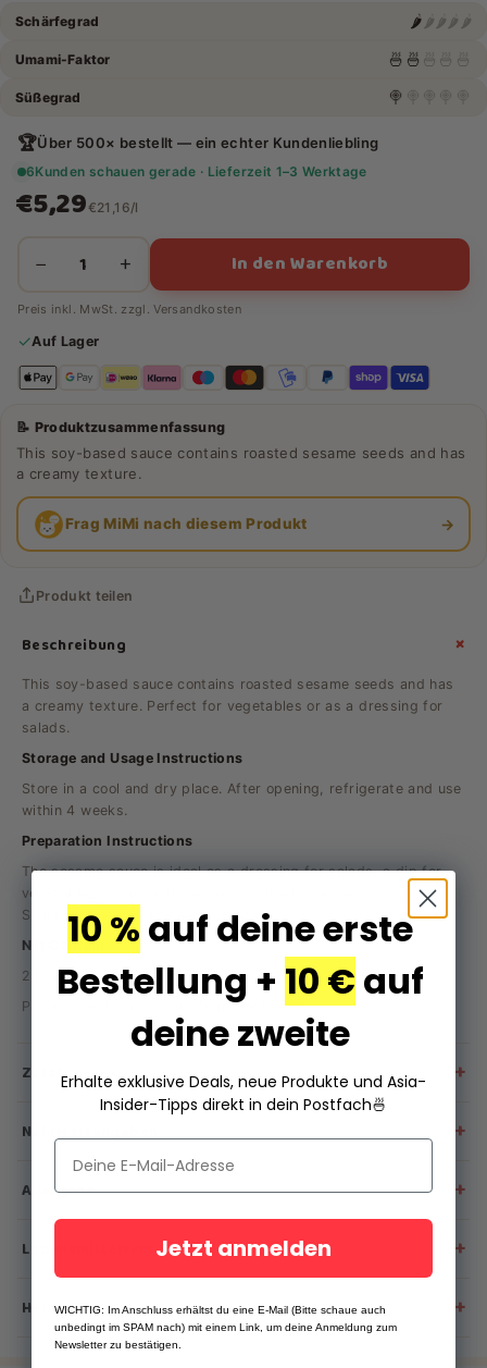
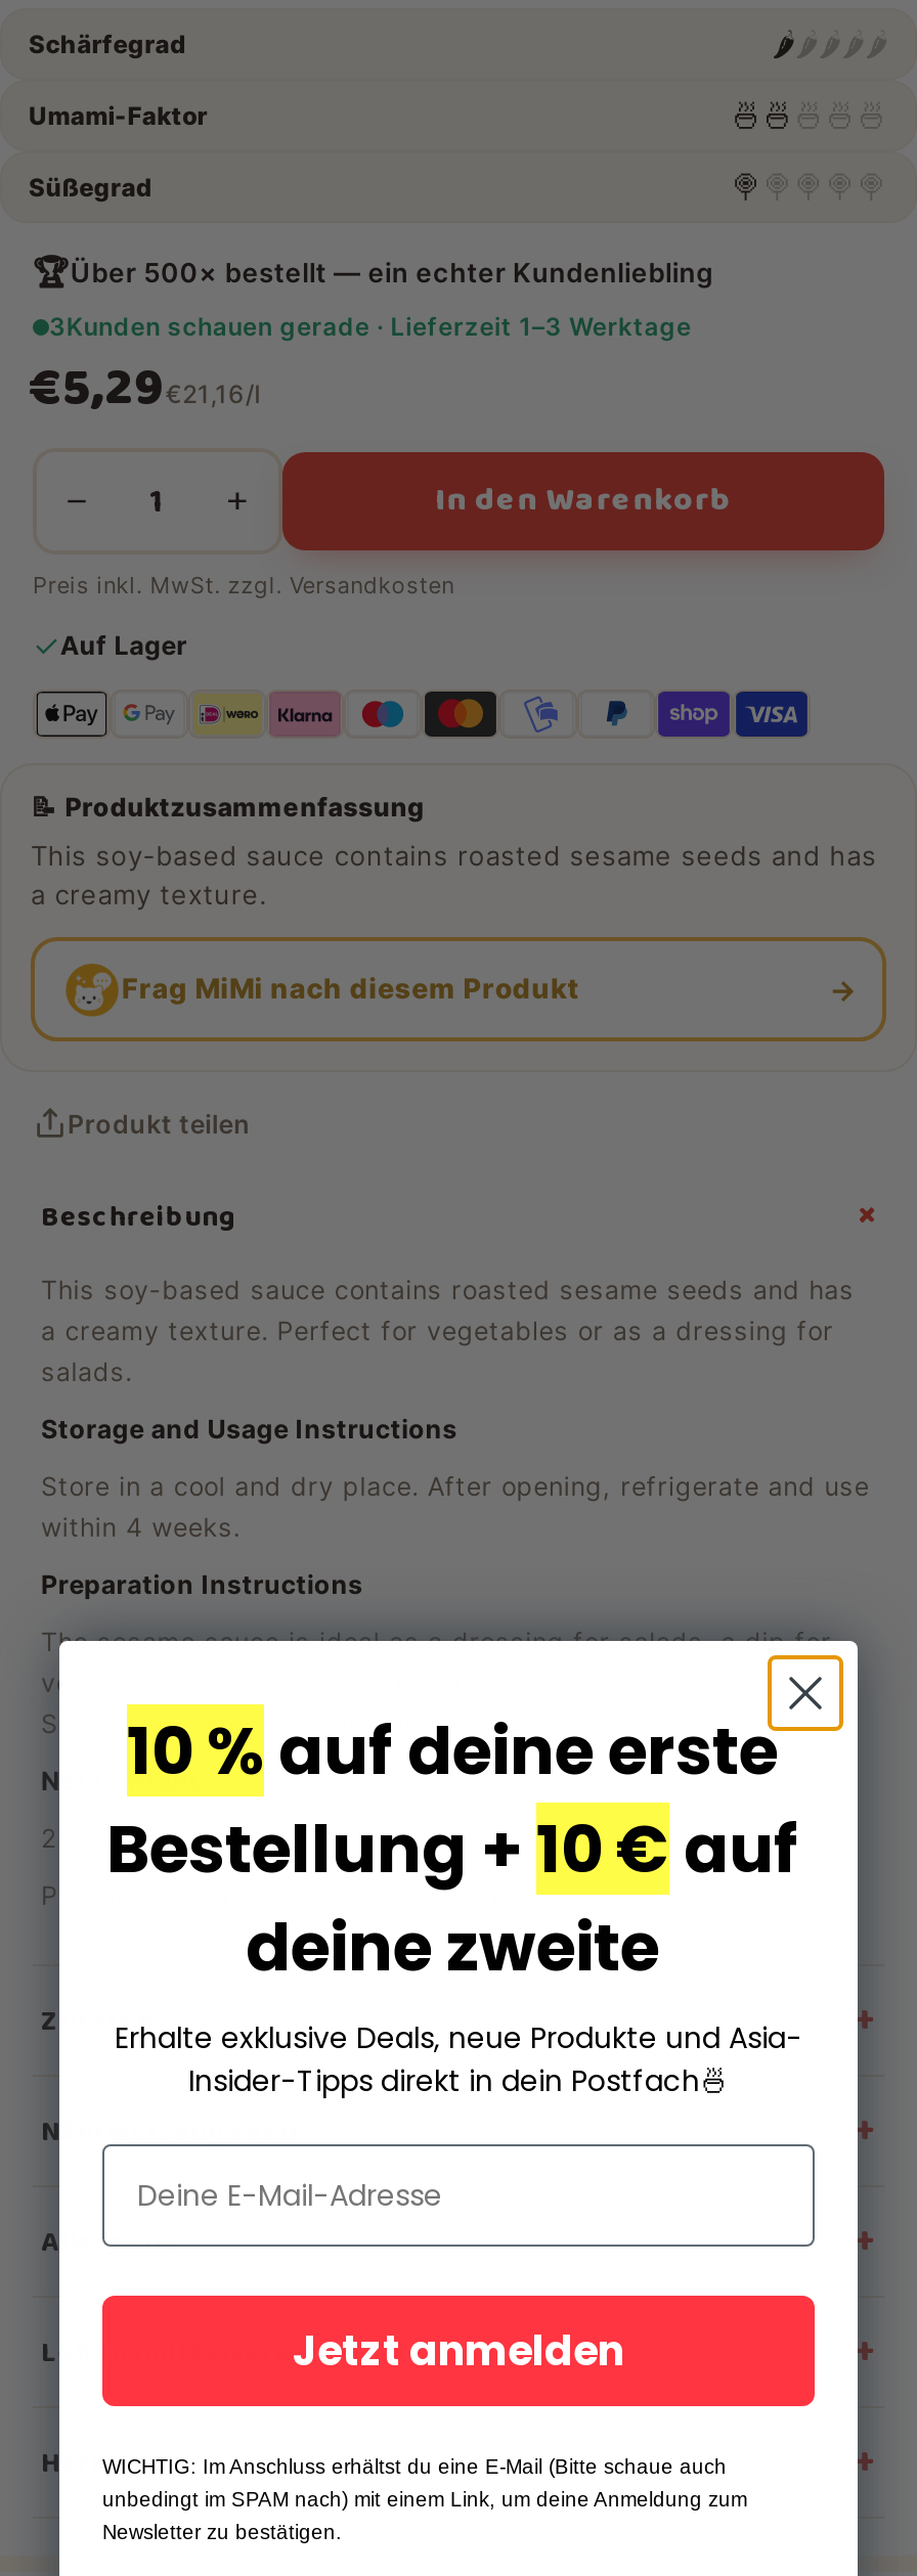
- 6Kunden schauen gerade · Lieferzeit 1–3 Werktage
+ 3Kunden schauen gerade · Lieferzeit 1–3 Werktage
